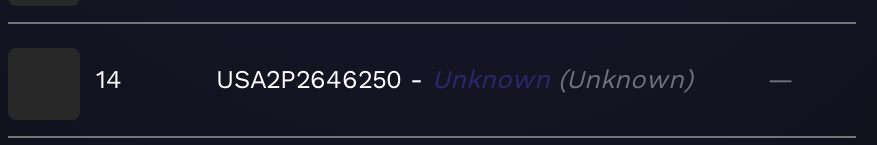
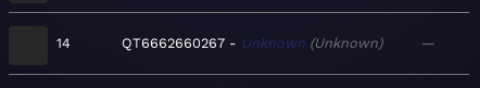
- USA2P2646250
+ QT6662660267
